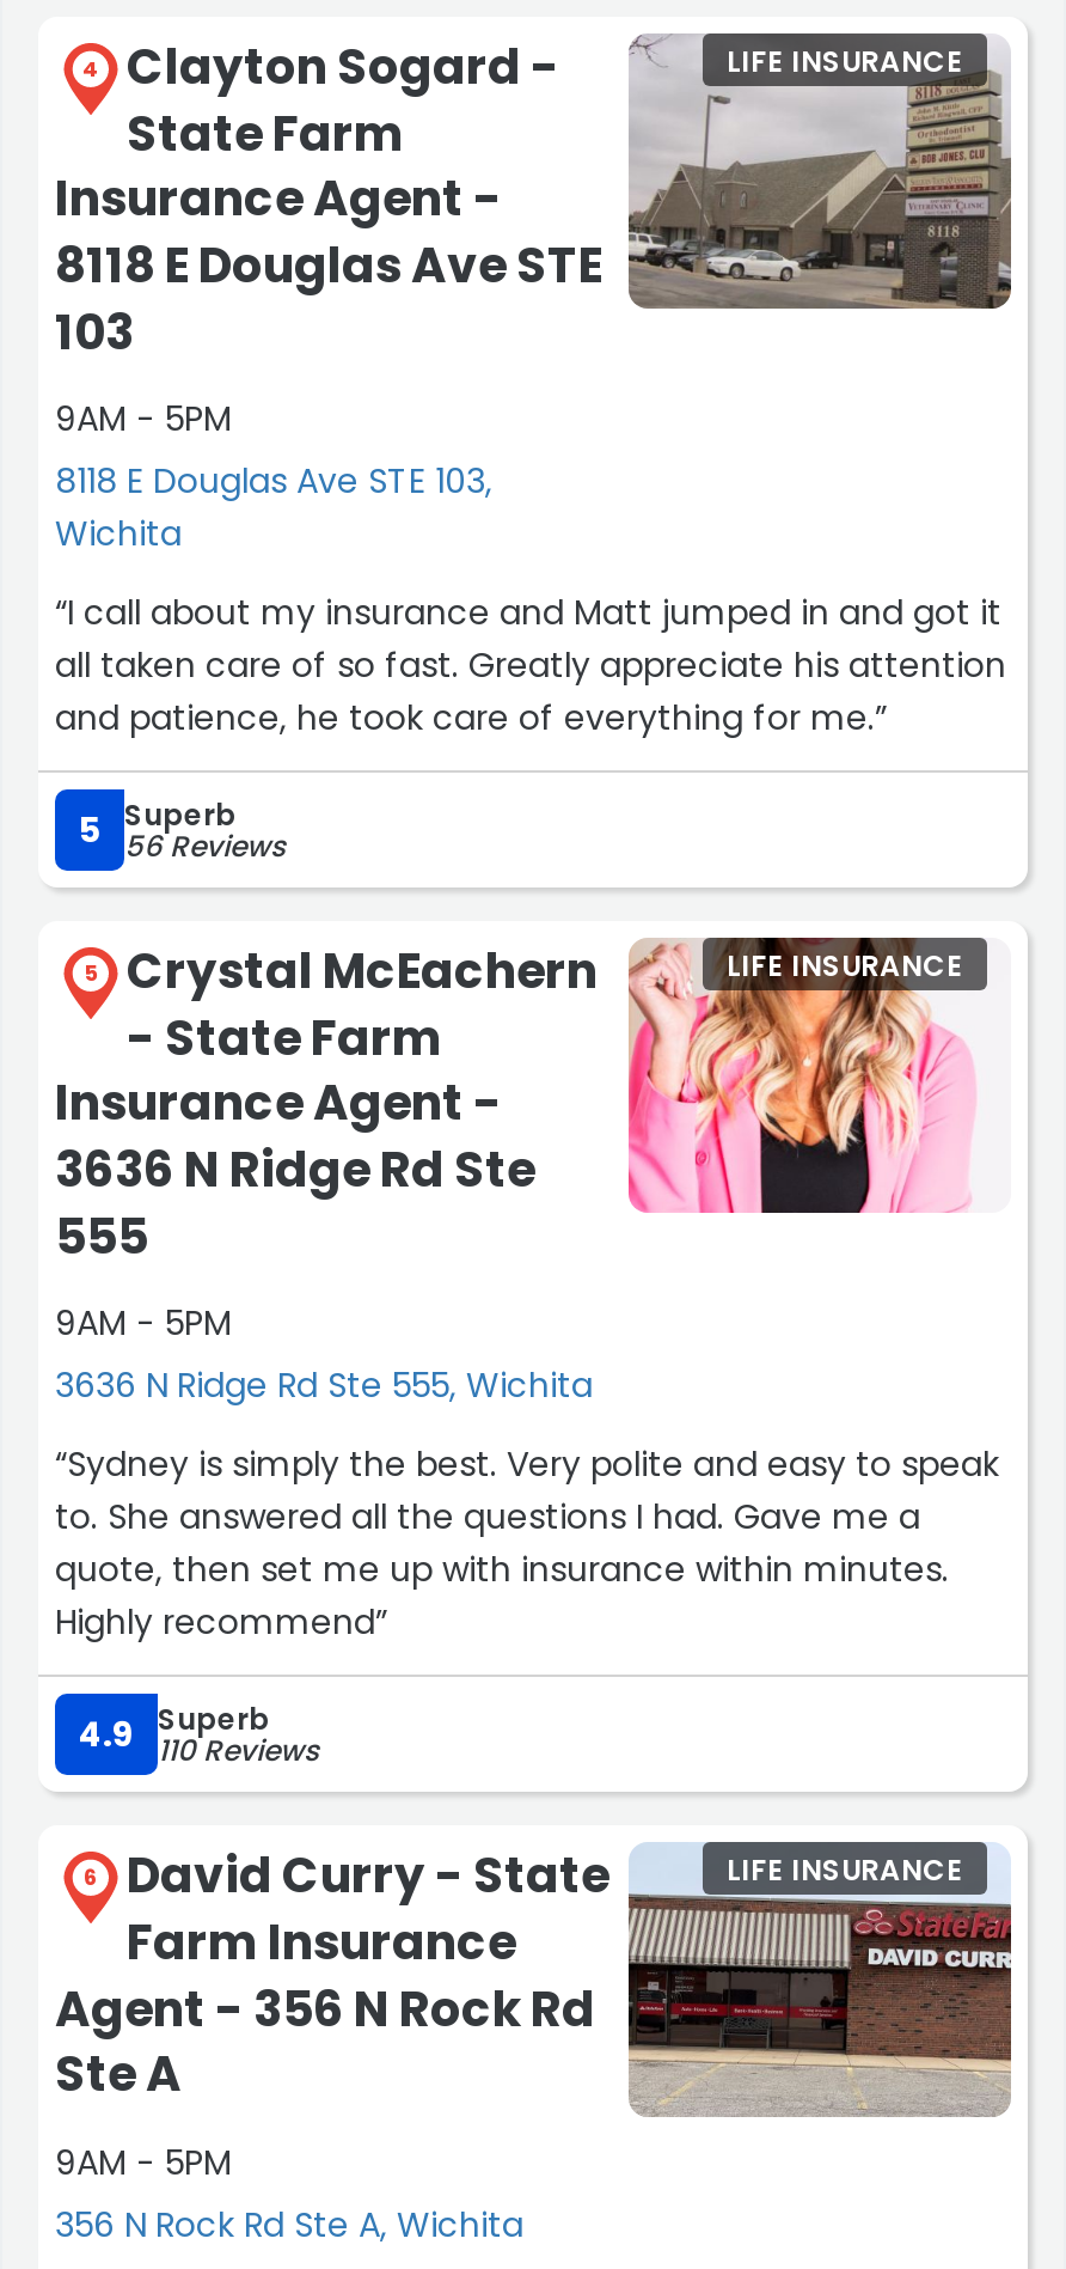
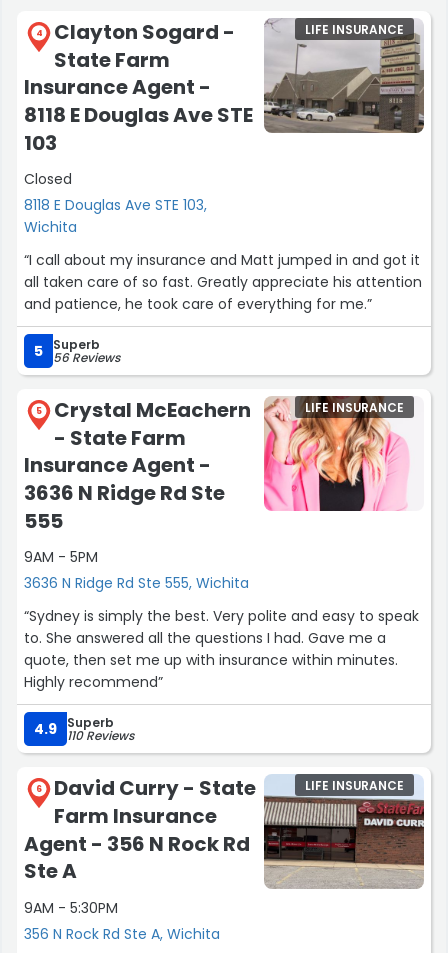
- 9AM - 5PM
+ Closed

- 9AM - 5PM
+ 9AM - 5:30PM
